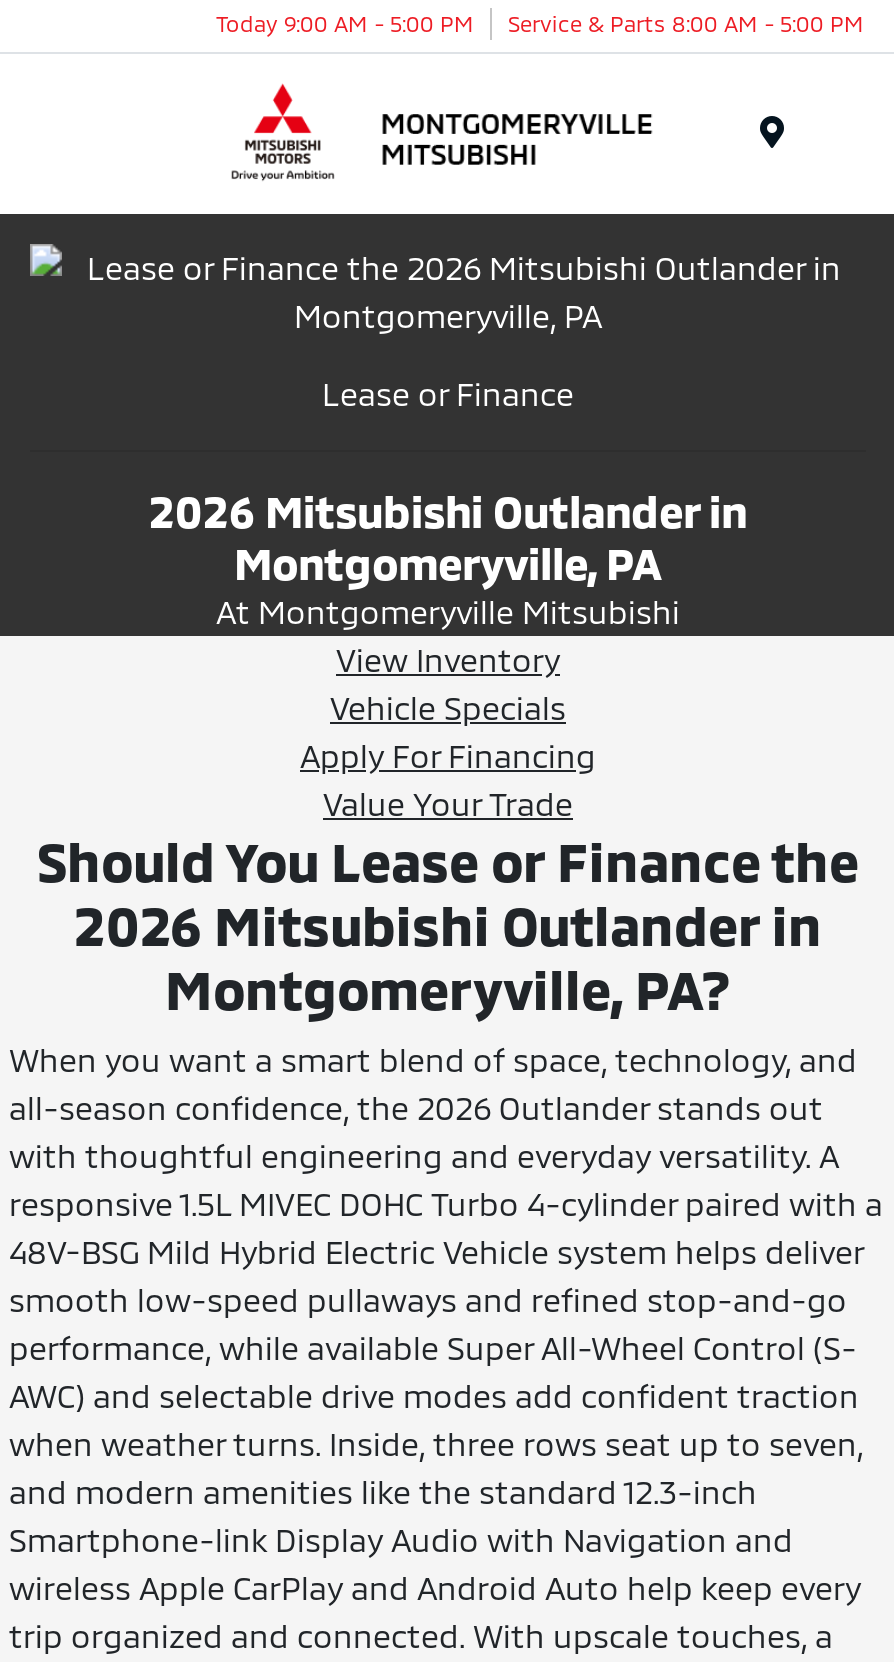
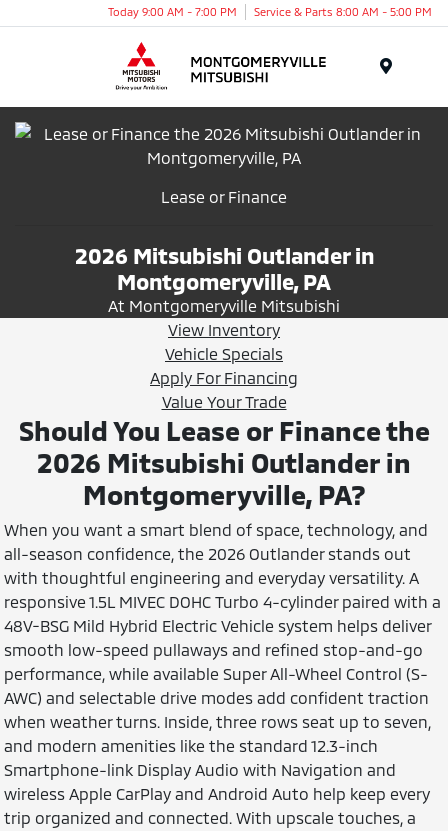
- Today 9:00 AM - 5:00 PM Service & Parts 8:00 AM - 5:00 PM
+ Today 9:00 AM - 7:00 PM Service & Parts 8:00 AM - 5:00 PM
